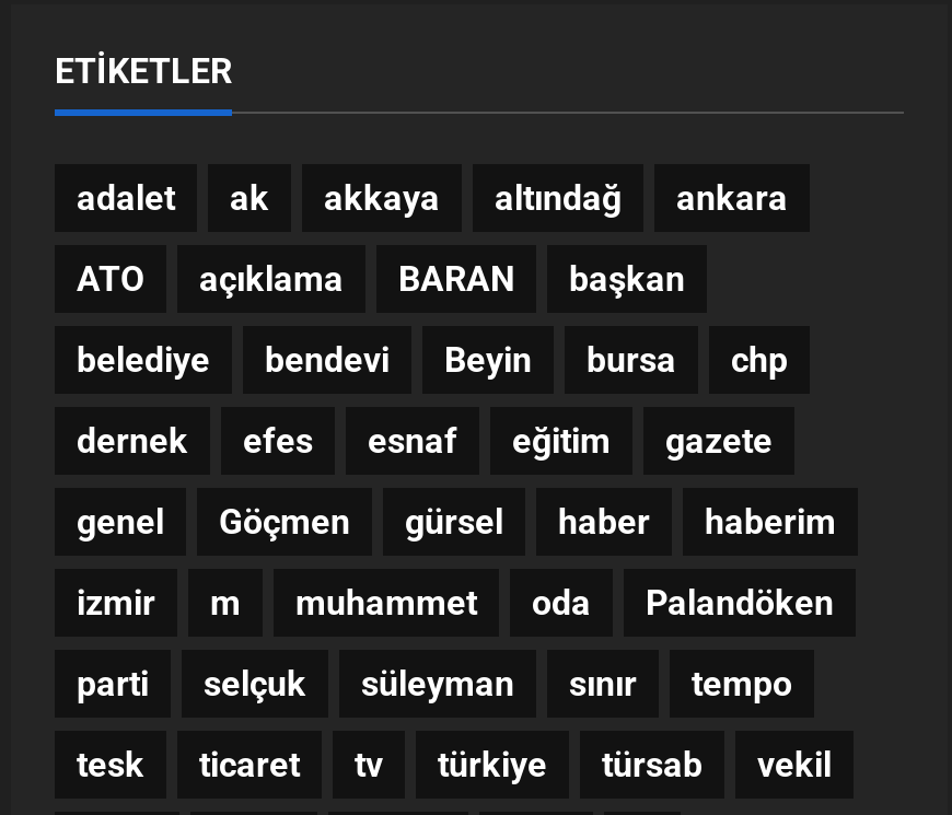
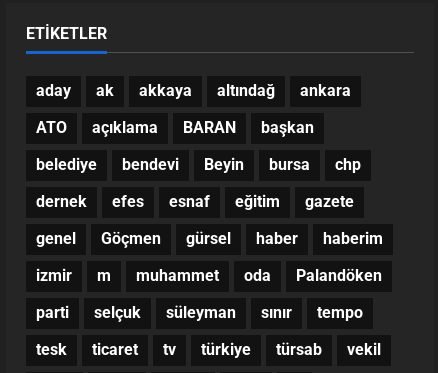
- adalet
+ aday
